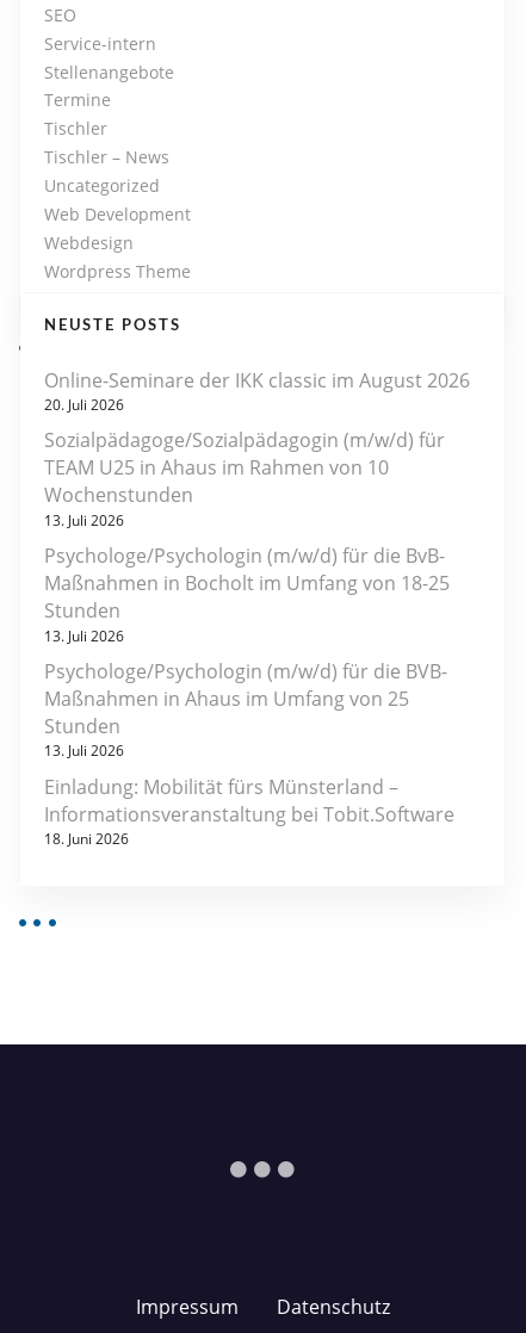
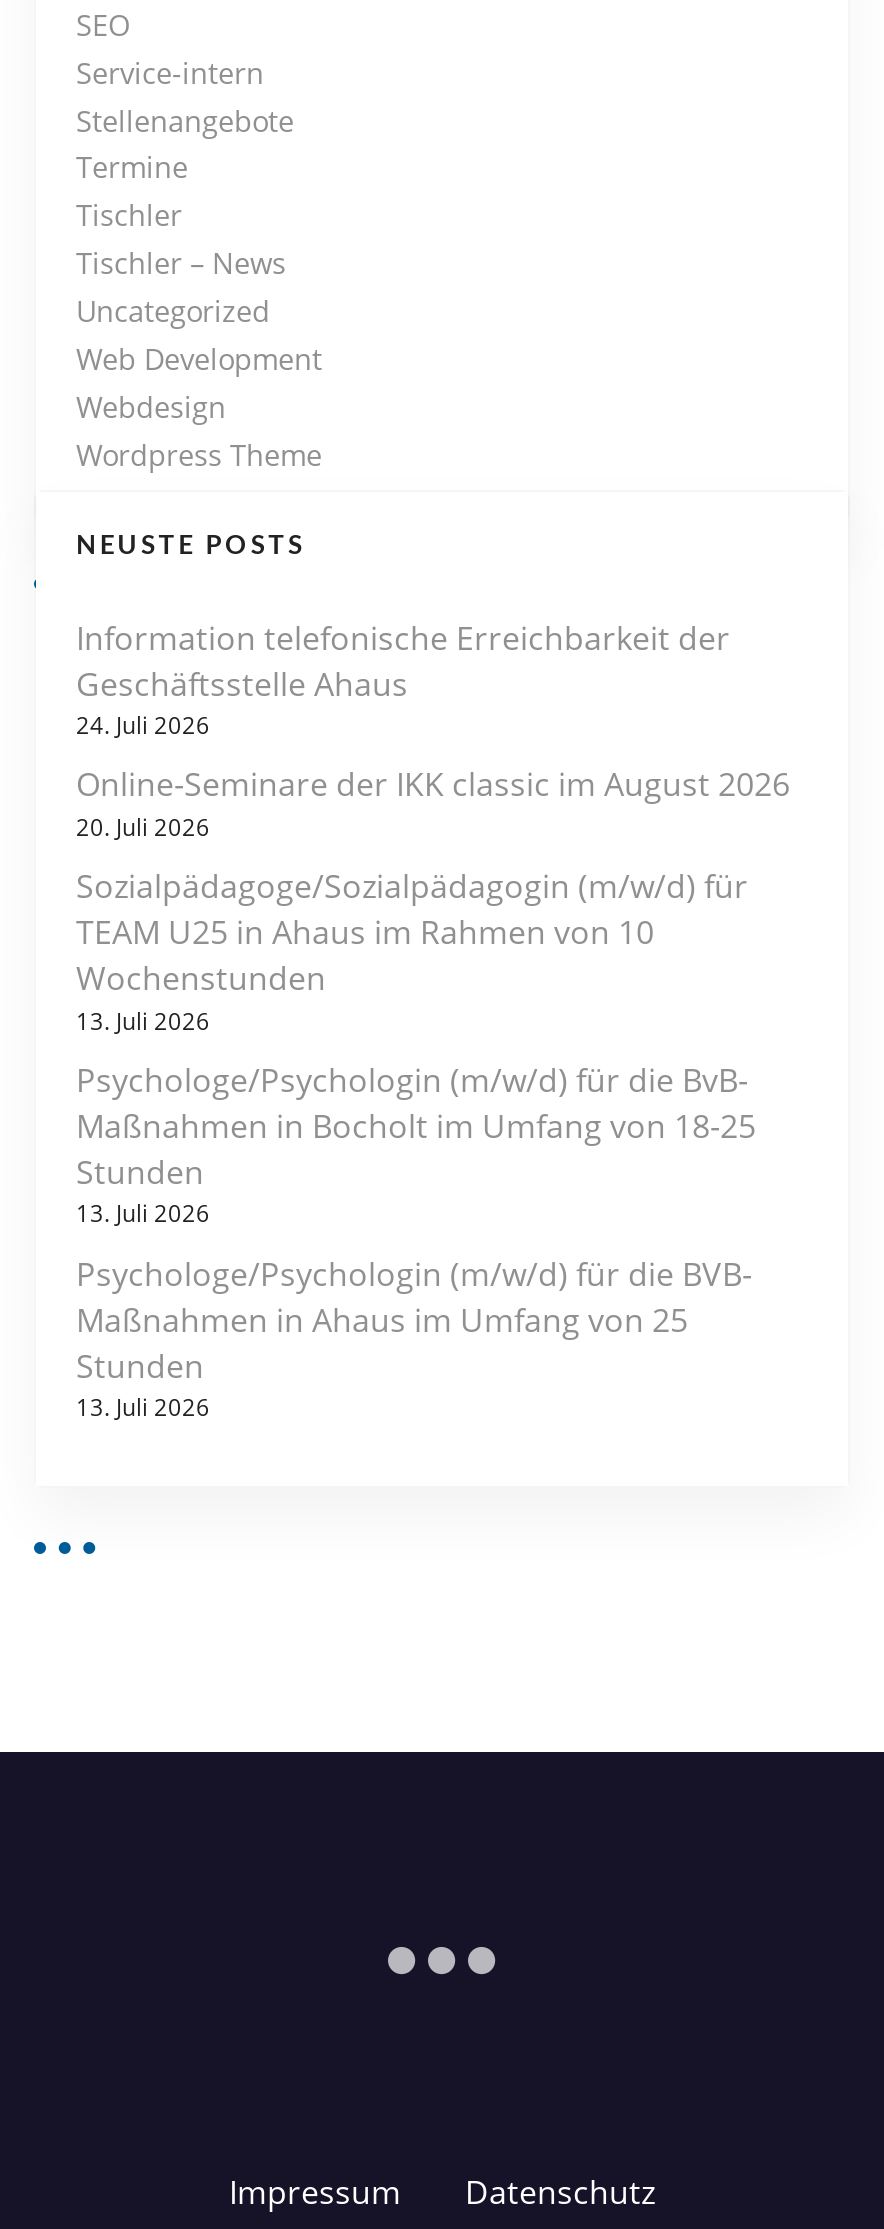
+ Information telefonische Erreichbarkeit der
+ Geschäftsstelle Ahaus
+ 24. Juli 2026

moved down: Online-Seminare der IKK classic im August 2026 | 20. Juli 2026 | Sozialpädagoge/Sozialpädagogin (m/w/d) für | ... | Stunden | 13. Juli 2026

- Einladung: Mobilität fürs Münsterland –
- Informationsveranstaltung bei Tobit.Software
- 18. Juni 2026
